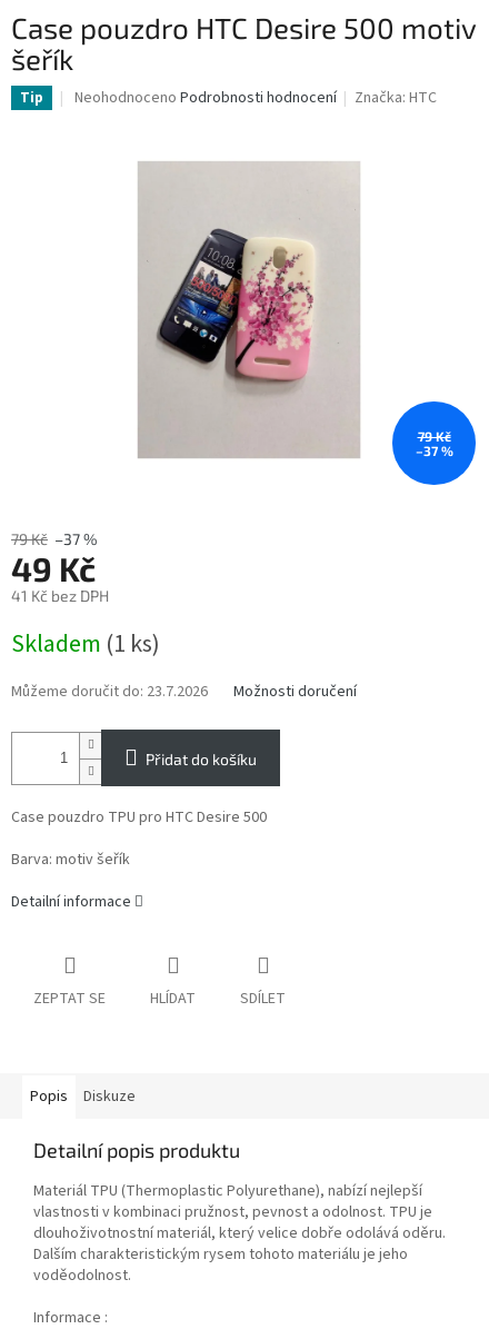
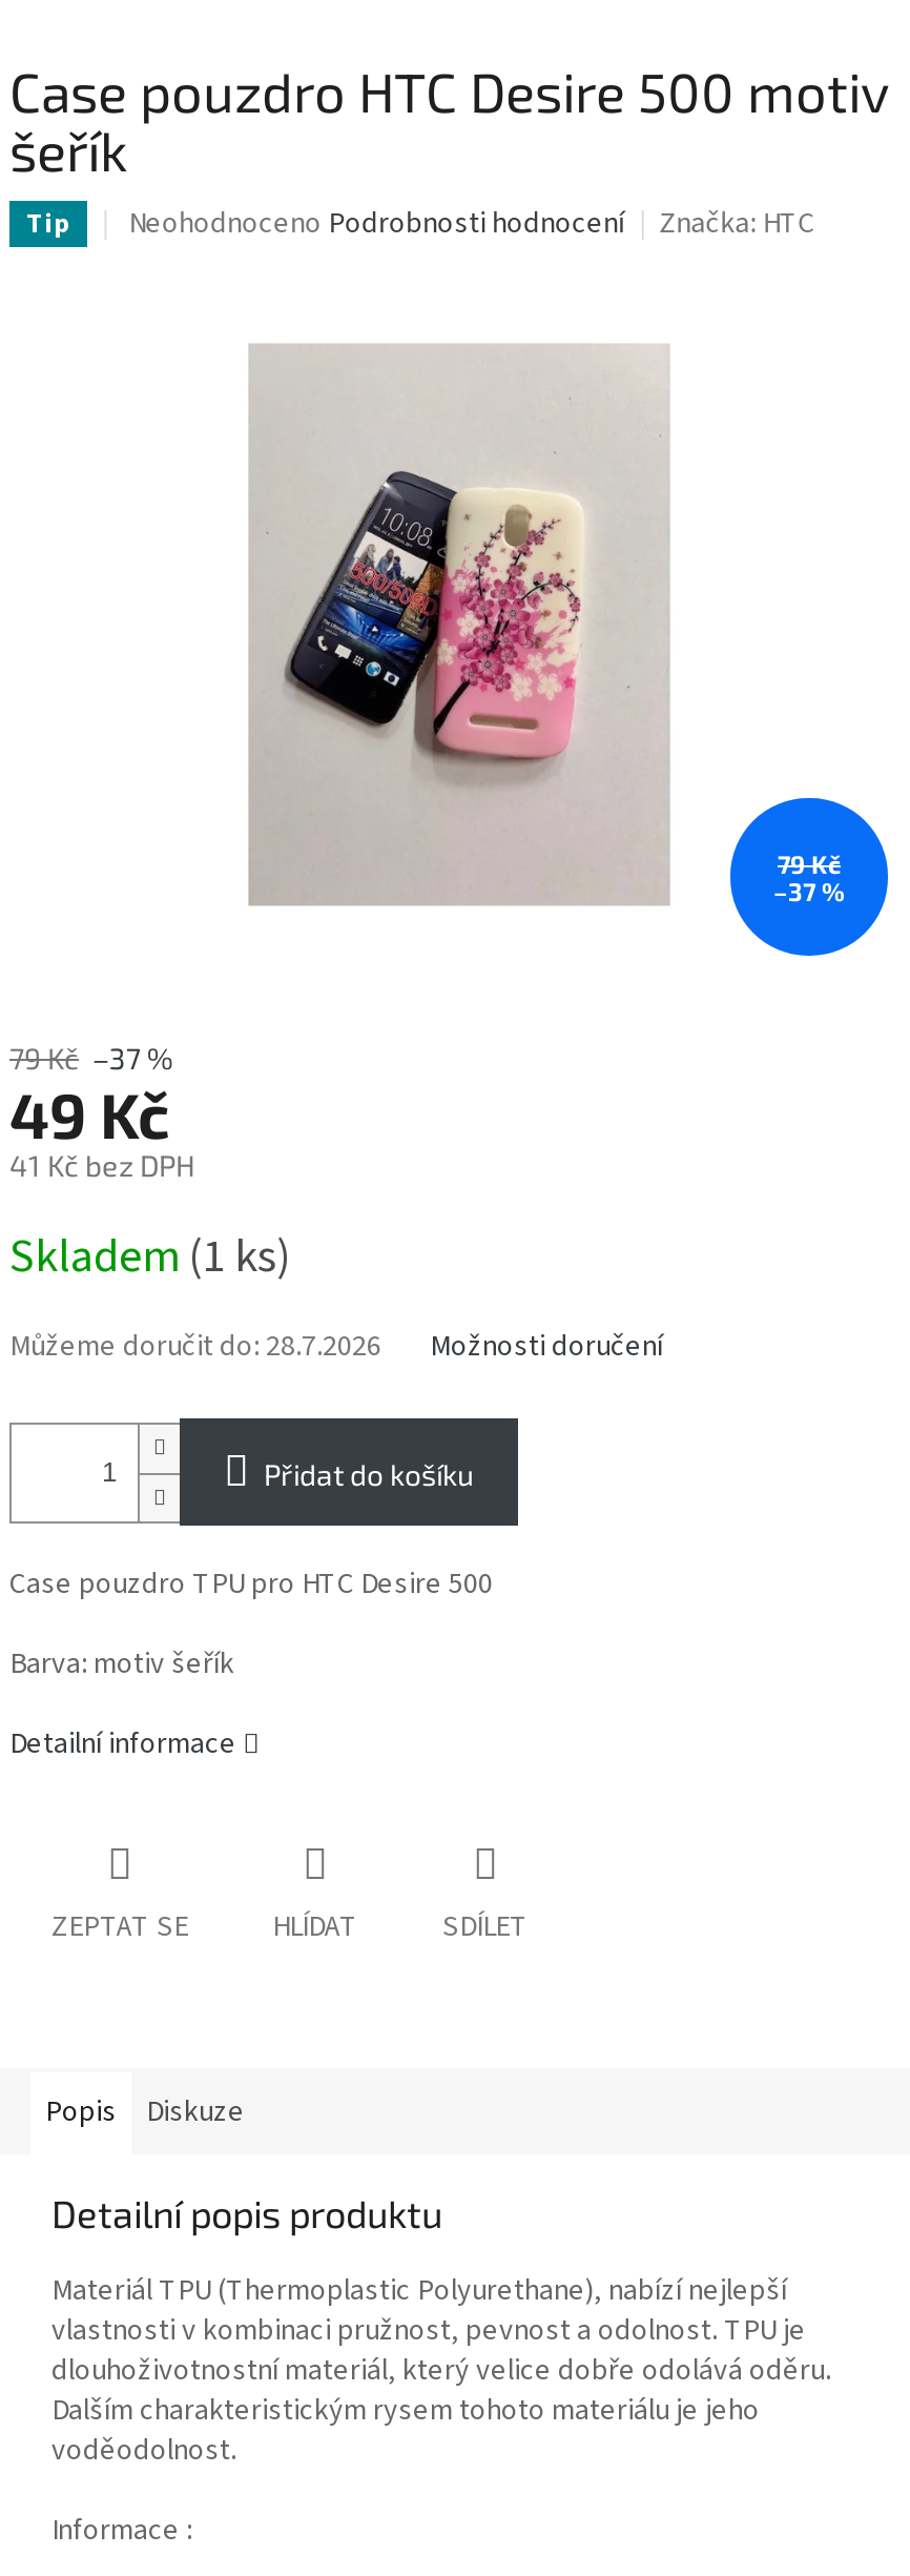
- Můžeme doručit do: 23.7.2026
+ Můžeme doručit do: 28.7.2026
